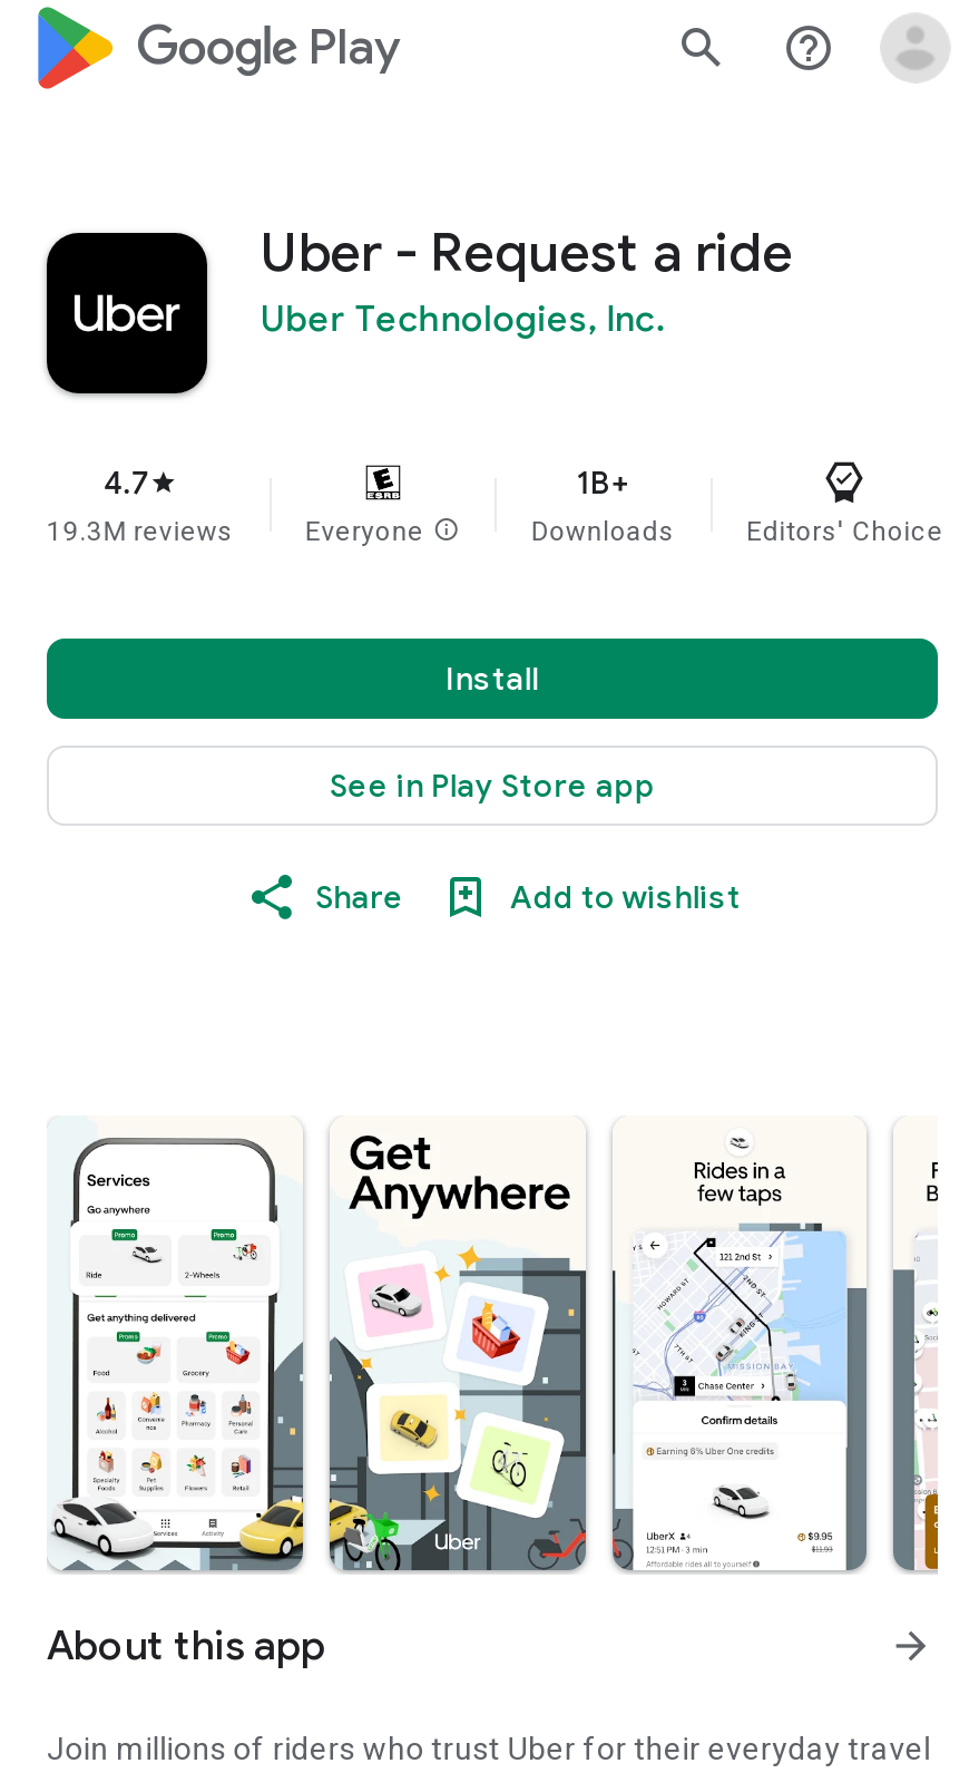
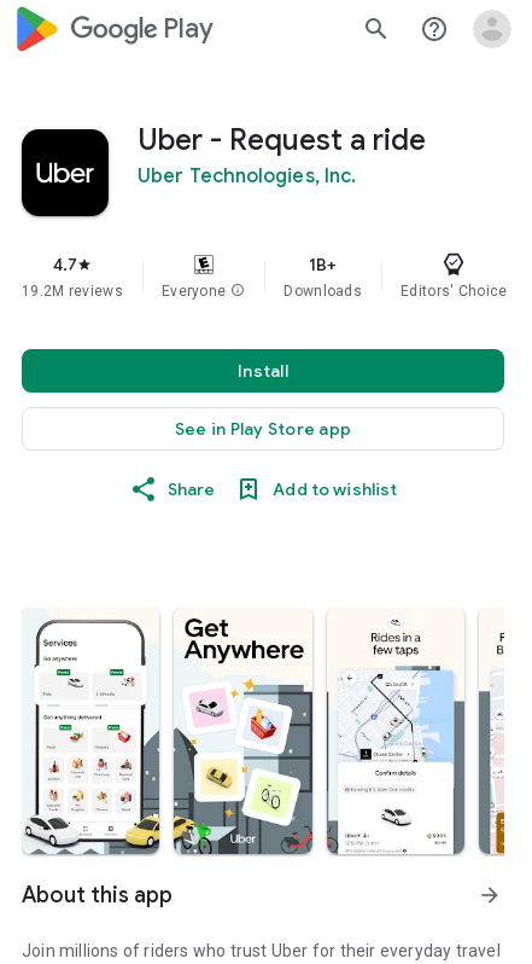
- 19.3M reviews
+ 19.2M reviews
